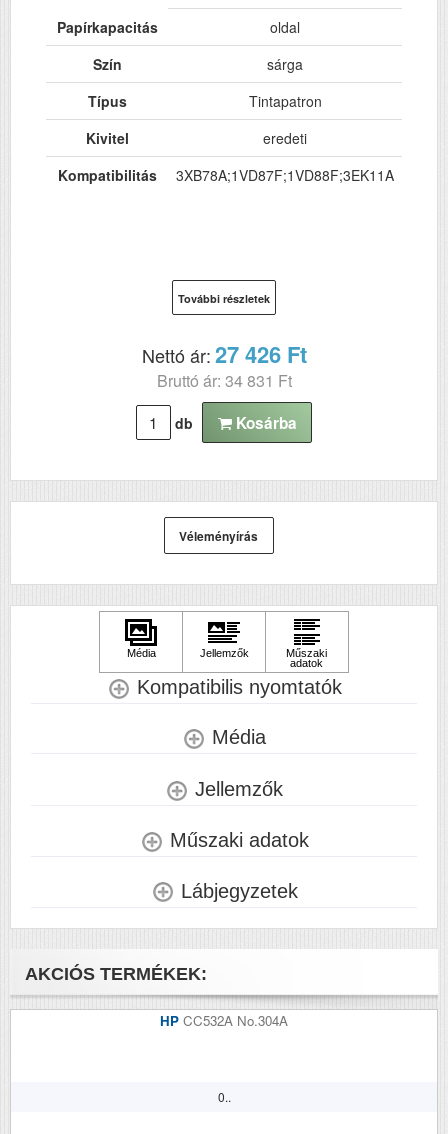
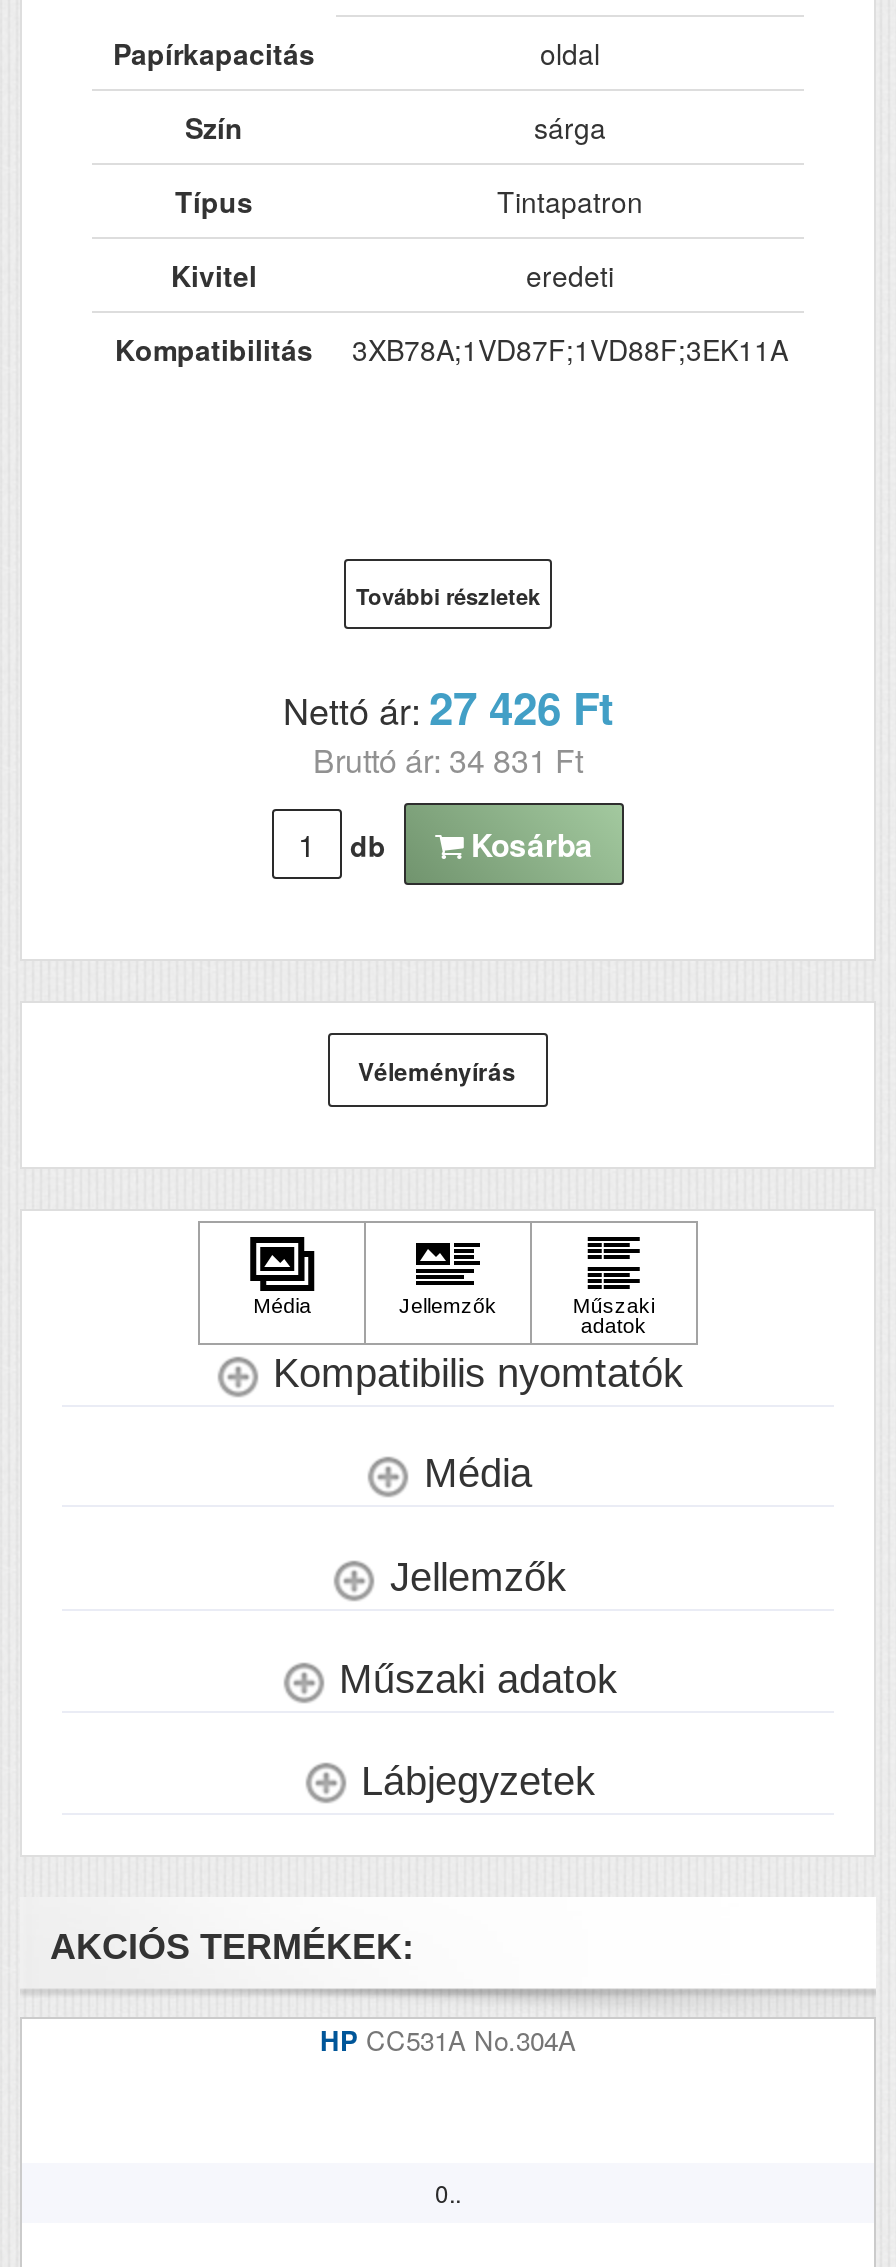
- HP CC532A No.304A
+ HP CC531A No.304A
